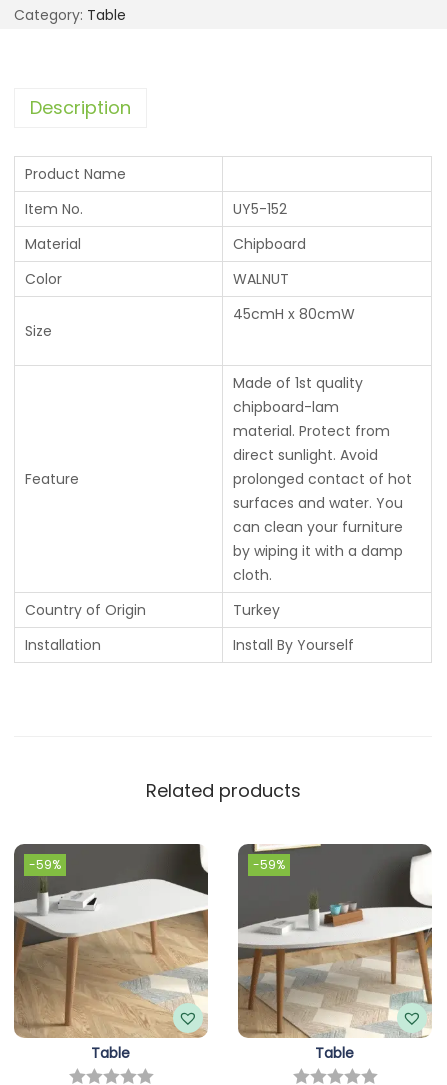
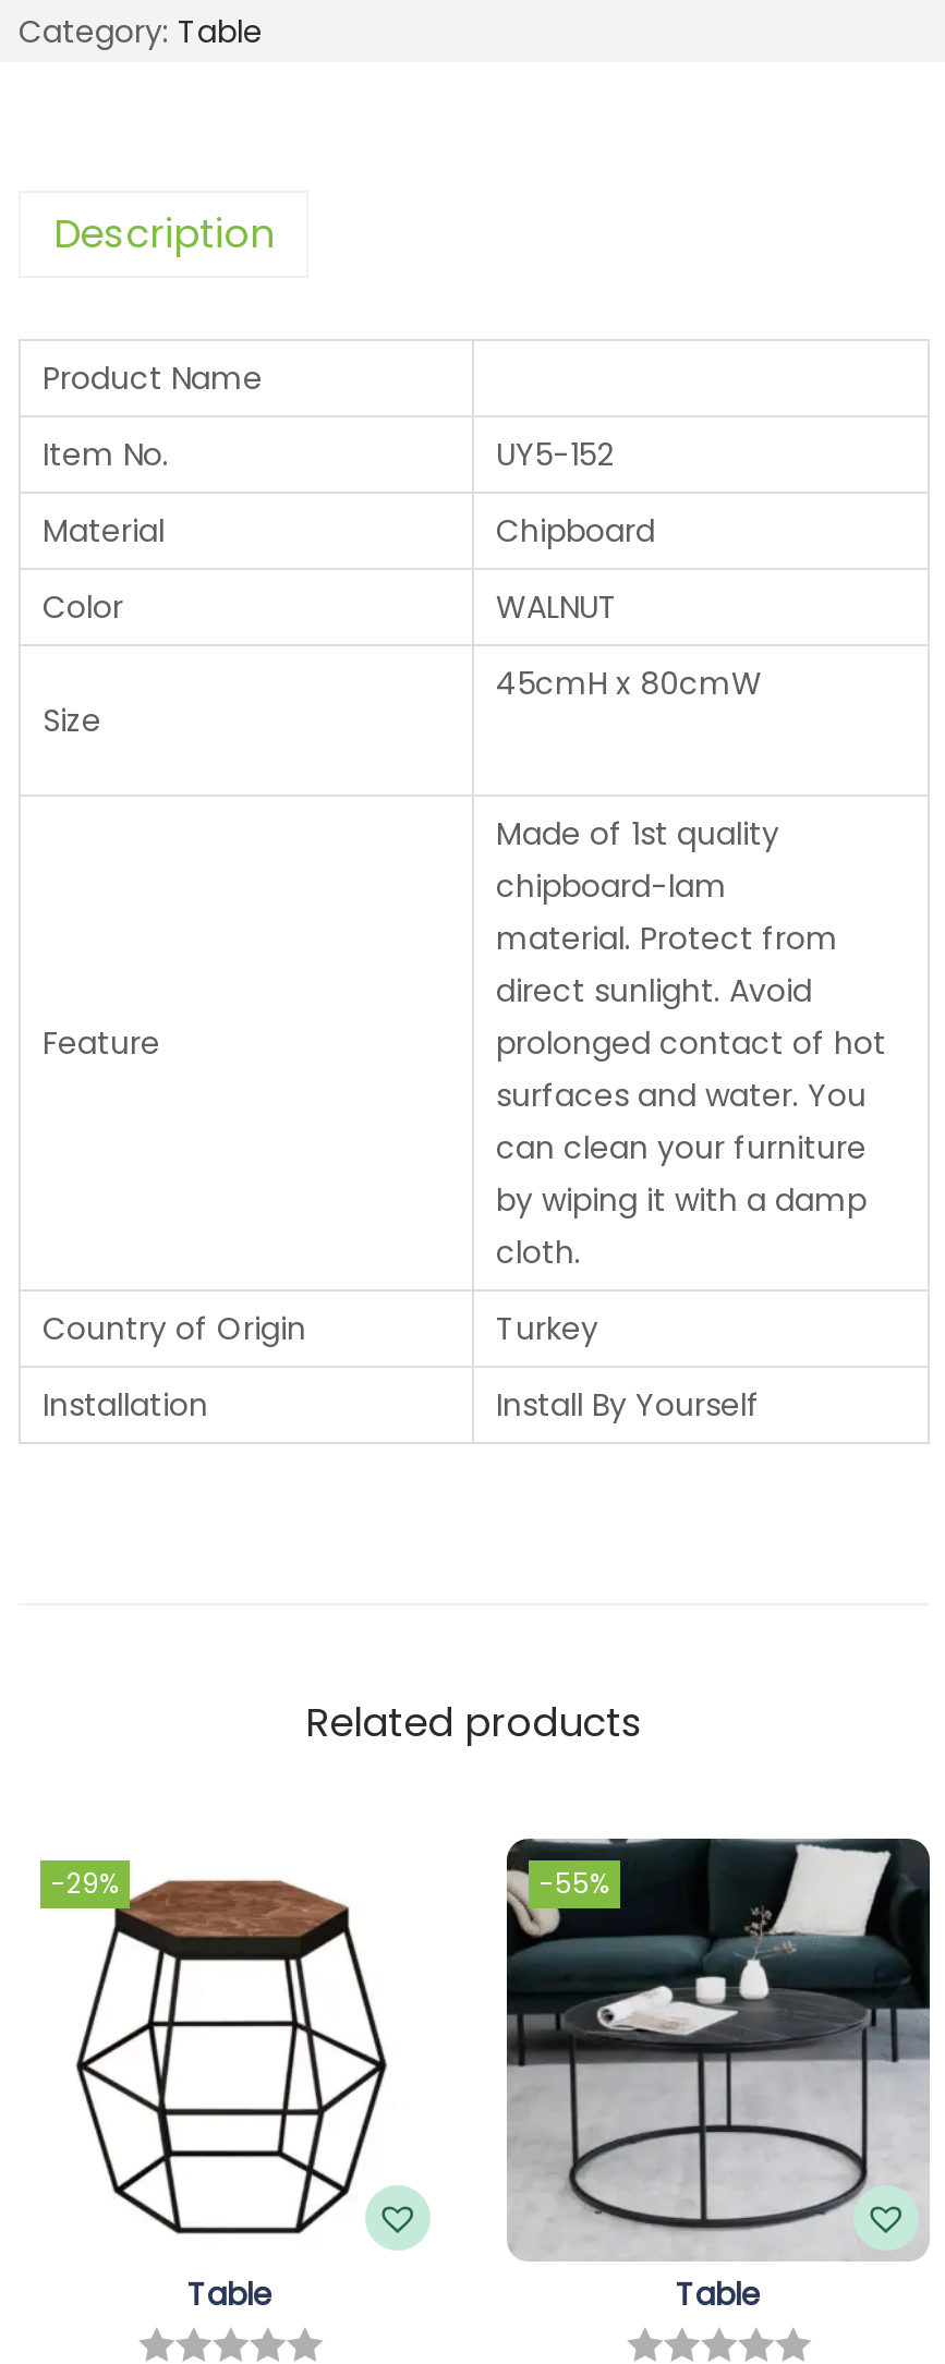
- [image]
- -59%
+ [image]
+ -29%

- [image]
- -59%
+ [image]
+ -55%
